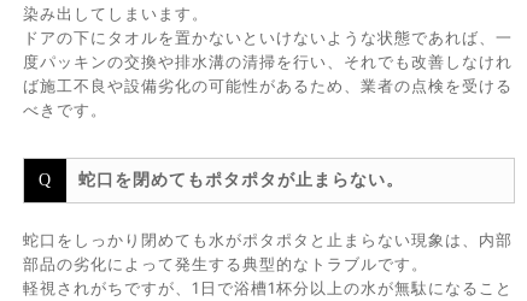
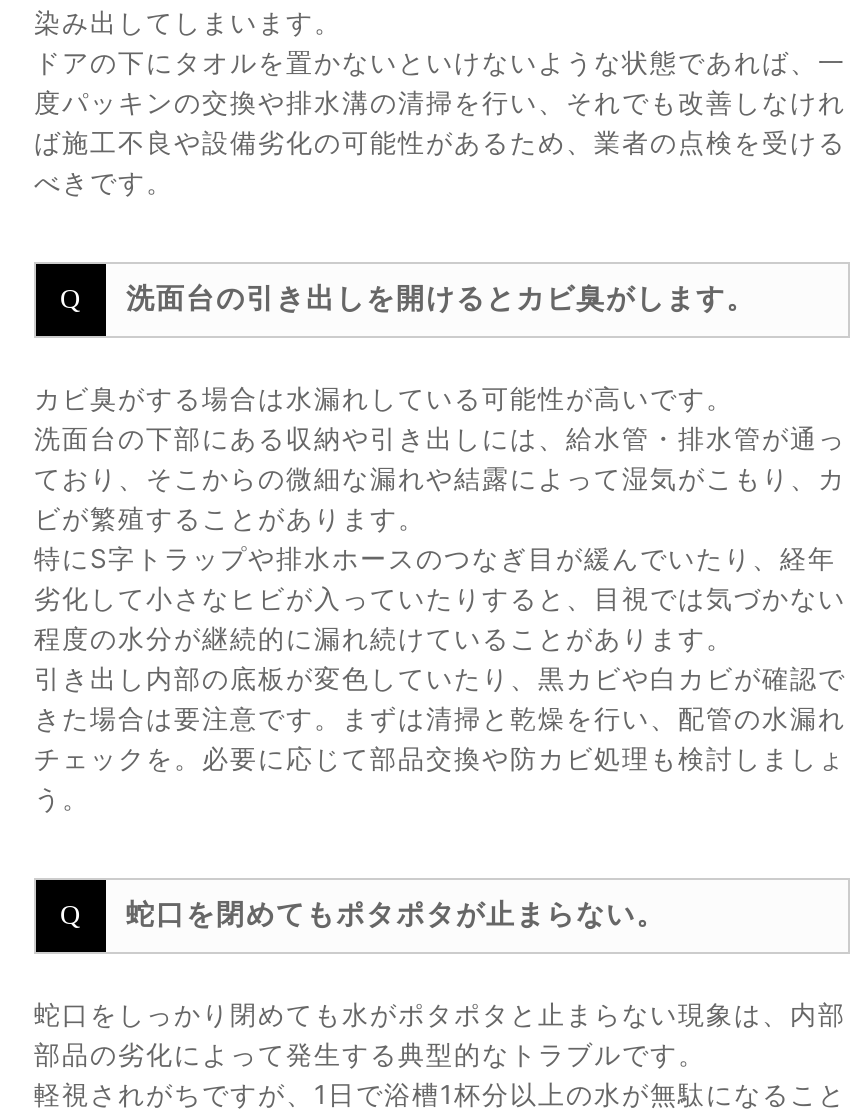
+ 洗面台の引き出しを開けるとカビ臭がします。
+ カビ臭がする場合は水漏れしている可能性が高いです。
+ 洗面台の下部にある収納や引き出しには、給水管・排水管が通っ
+ ており、そこからの微細な漏れや結露によって湿気がこもり、カ
+ ビが繁殖することがあります。
+ 特にS字トラップや排水ホースのつなぎ目が緩んでいたり、経年
+ 劣化して小さなヒビが入っていたりすると、目視では気づかない
+ 程度の水分が継続的に漏れ続けていることがあります。
+ 引き出し内部の底板が変色していたり、黒カビや白カビが確認で
+ きた場合は要注意です。まずは清掃と乾燥を行い、配管の水漏れ
+ チェックを。必要に応じて部品交換や防カビ処理も検討しましょ
+ う。
